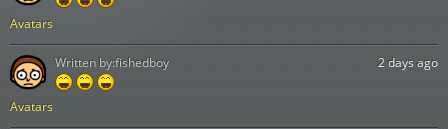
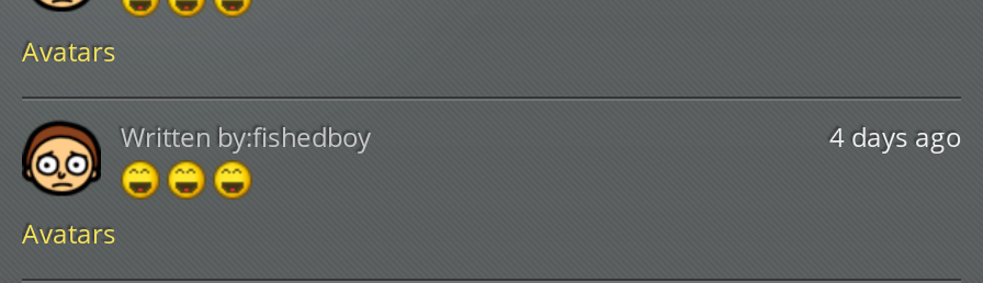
- 2 days ago
+ 4 days ago
